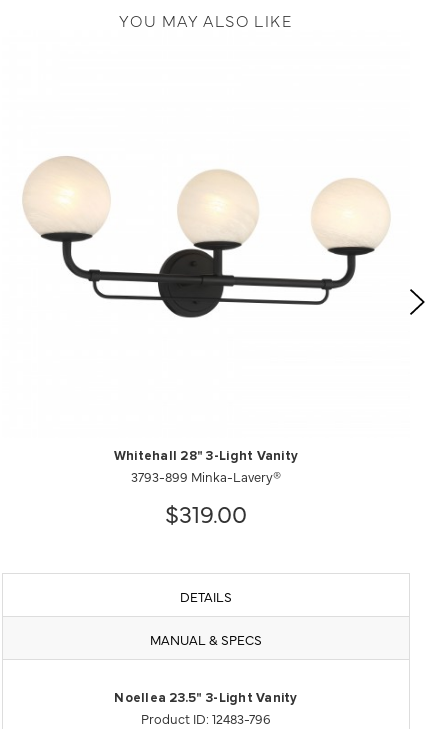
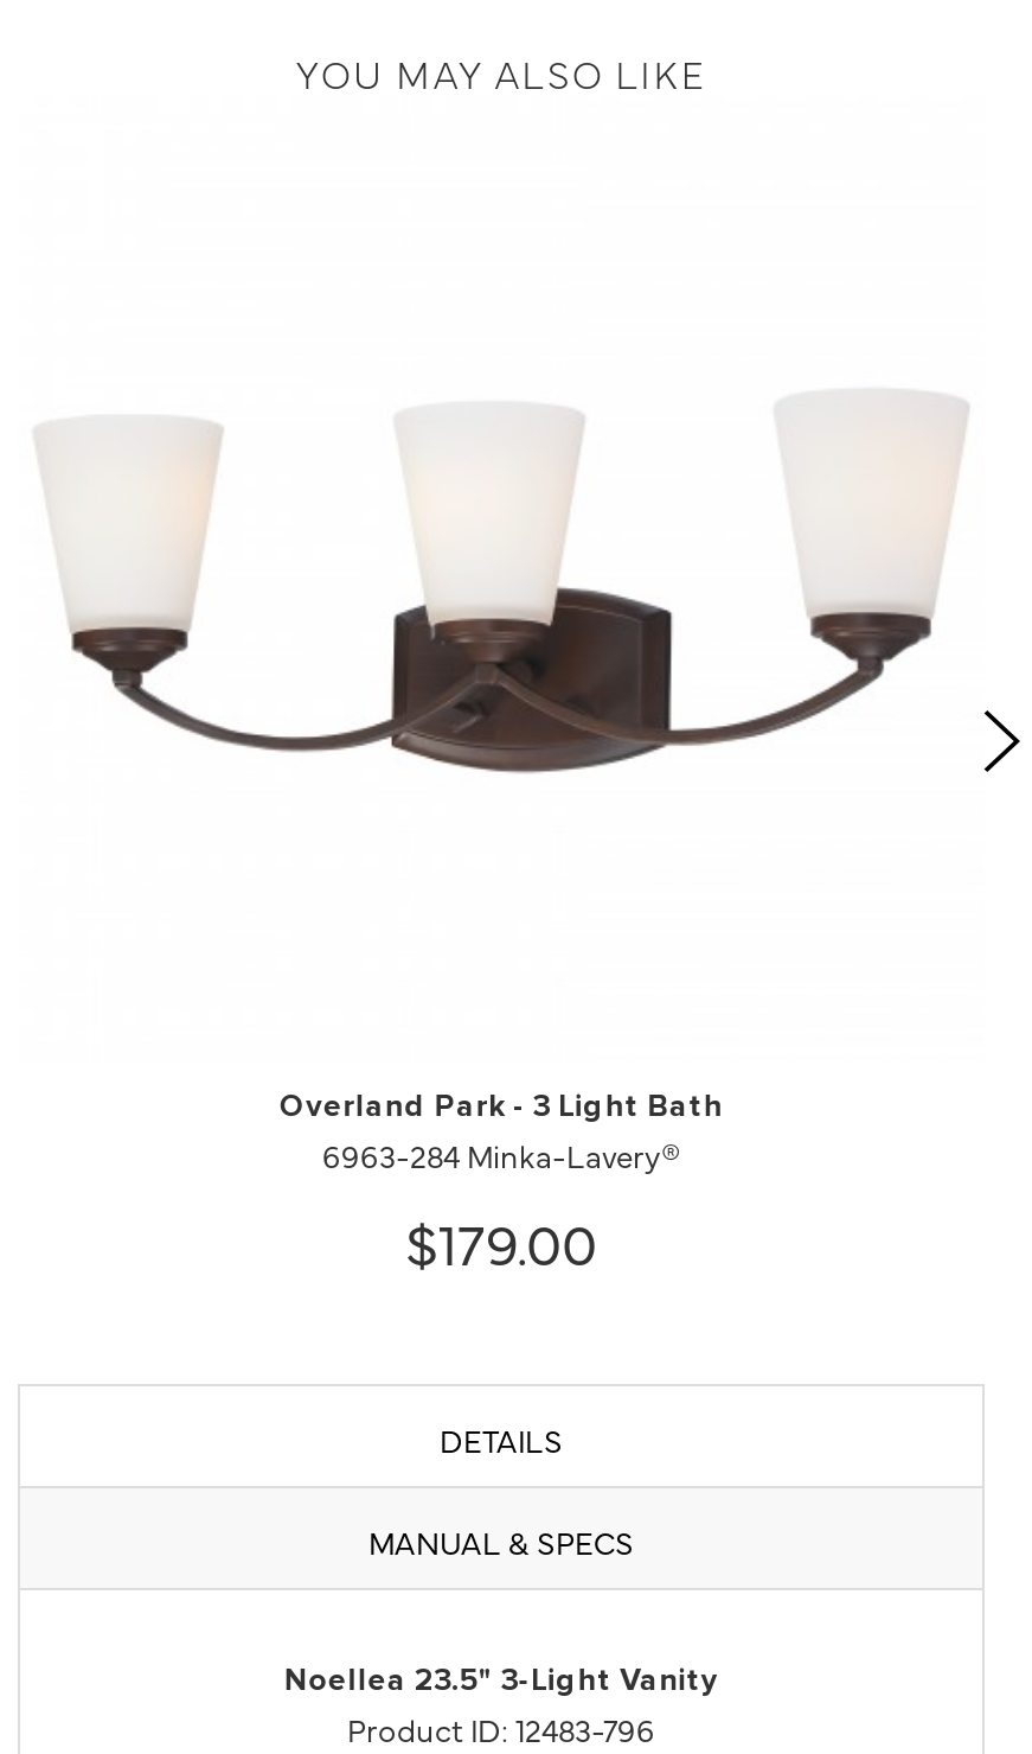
- [image]
+ [image]

- Whitehall 28" 3-Light Vanity
- 3793-899 Minka-Lavery®
- $319.00
+ Overland Park - 3 Light Bath
+ 6963-284 Minka-Lavery®
+ $179.00
